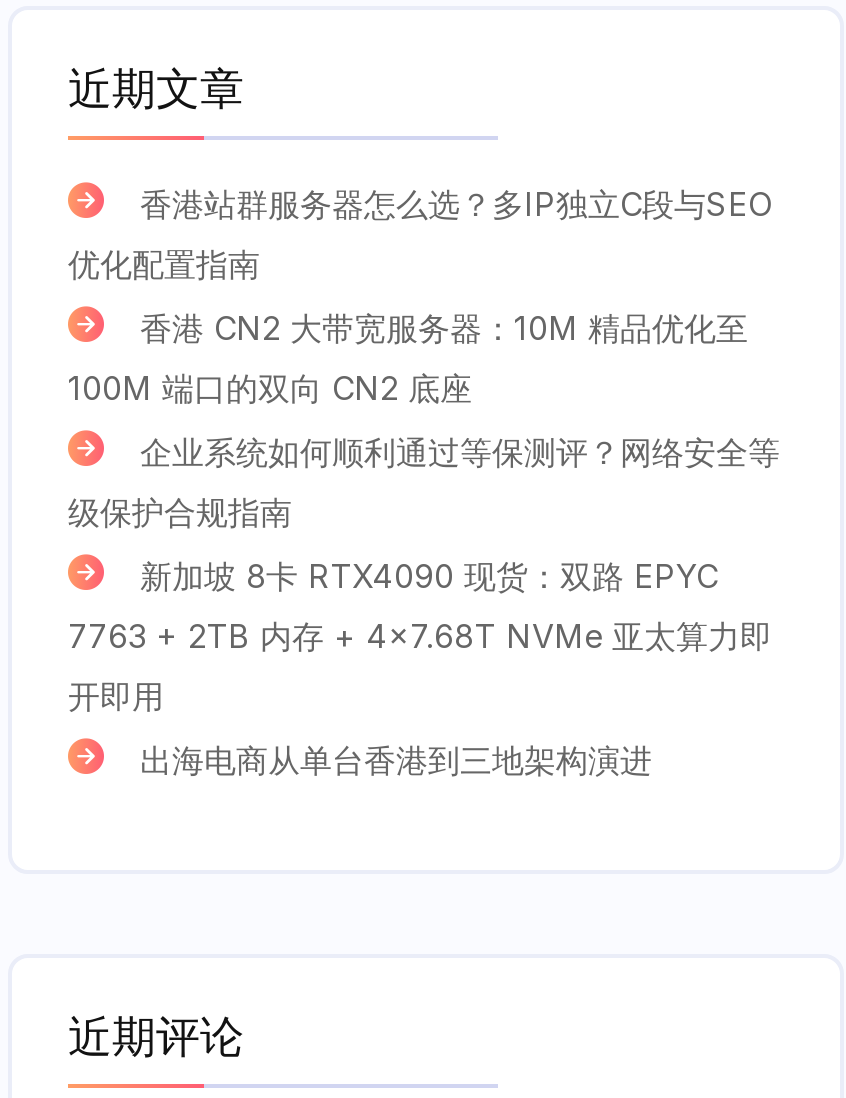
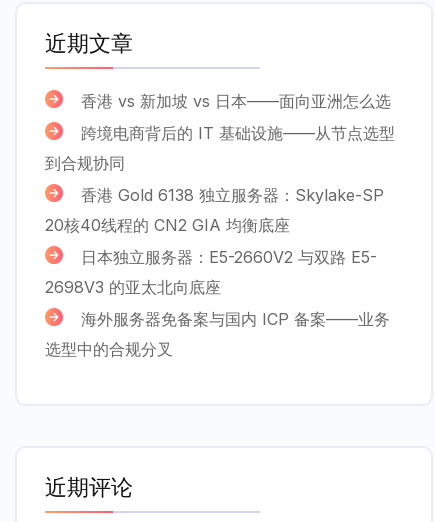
- 香港站群服务器怎么选？多IP独立C段与SEO
- 优化配置指南
- 香港 CN2 大带宽服务器：10M 精品优化至
- 100M 端口的双向 CN2 底座
- 企业系统如何顺利通过等保测评？网络安全等
- 级保护合规指南
- 新加坡 8卡 RTX4090 现货：双路 EPYC
- 7763 + 2TB 内存 + 4×7.68T NVMe 亚太算力即
- 开即用
- 出海电商从单台香港到三地架构演进
+ 香港 vs 新加坡 vs 日本——面向亚洲怎么选
+ 跨境电商背后的 IT 基础设施——从节点选型
+ 到合规协同
+ 香港 Gold 6138 独立服务器：Skylake-SP
+ 20核40线程的 CN2 GIA 均衡底座
+ 日本独立服务器：E5-2660V2 与双路 E5-
+ 2698V3 的亚太北向底座
+ 海外服务器免备案与国内 ICP 备案——业务
+ 选型中的合规分叉
